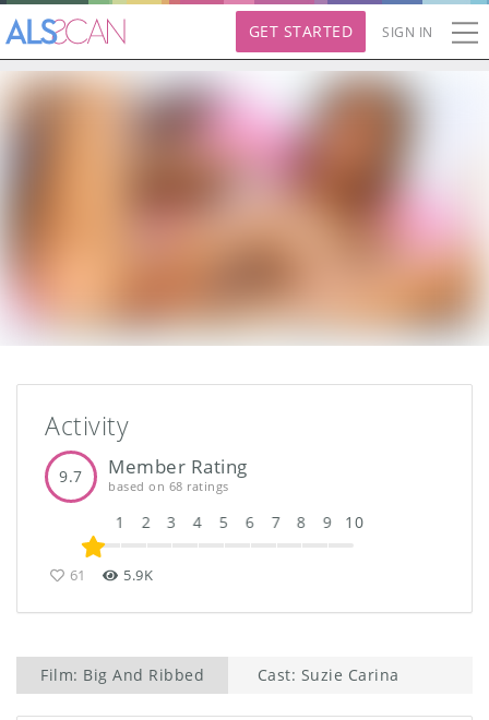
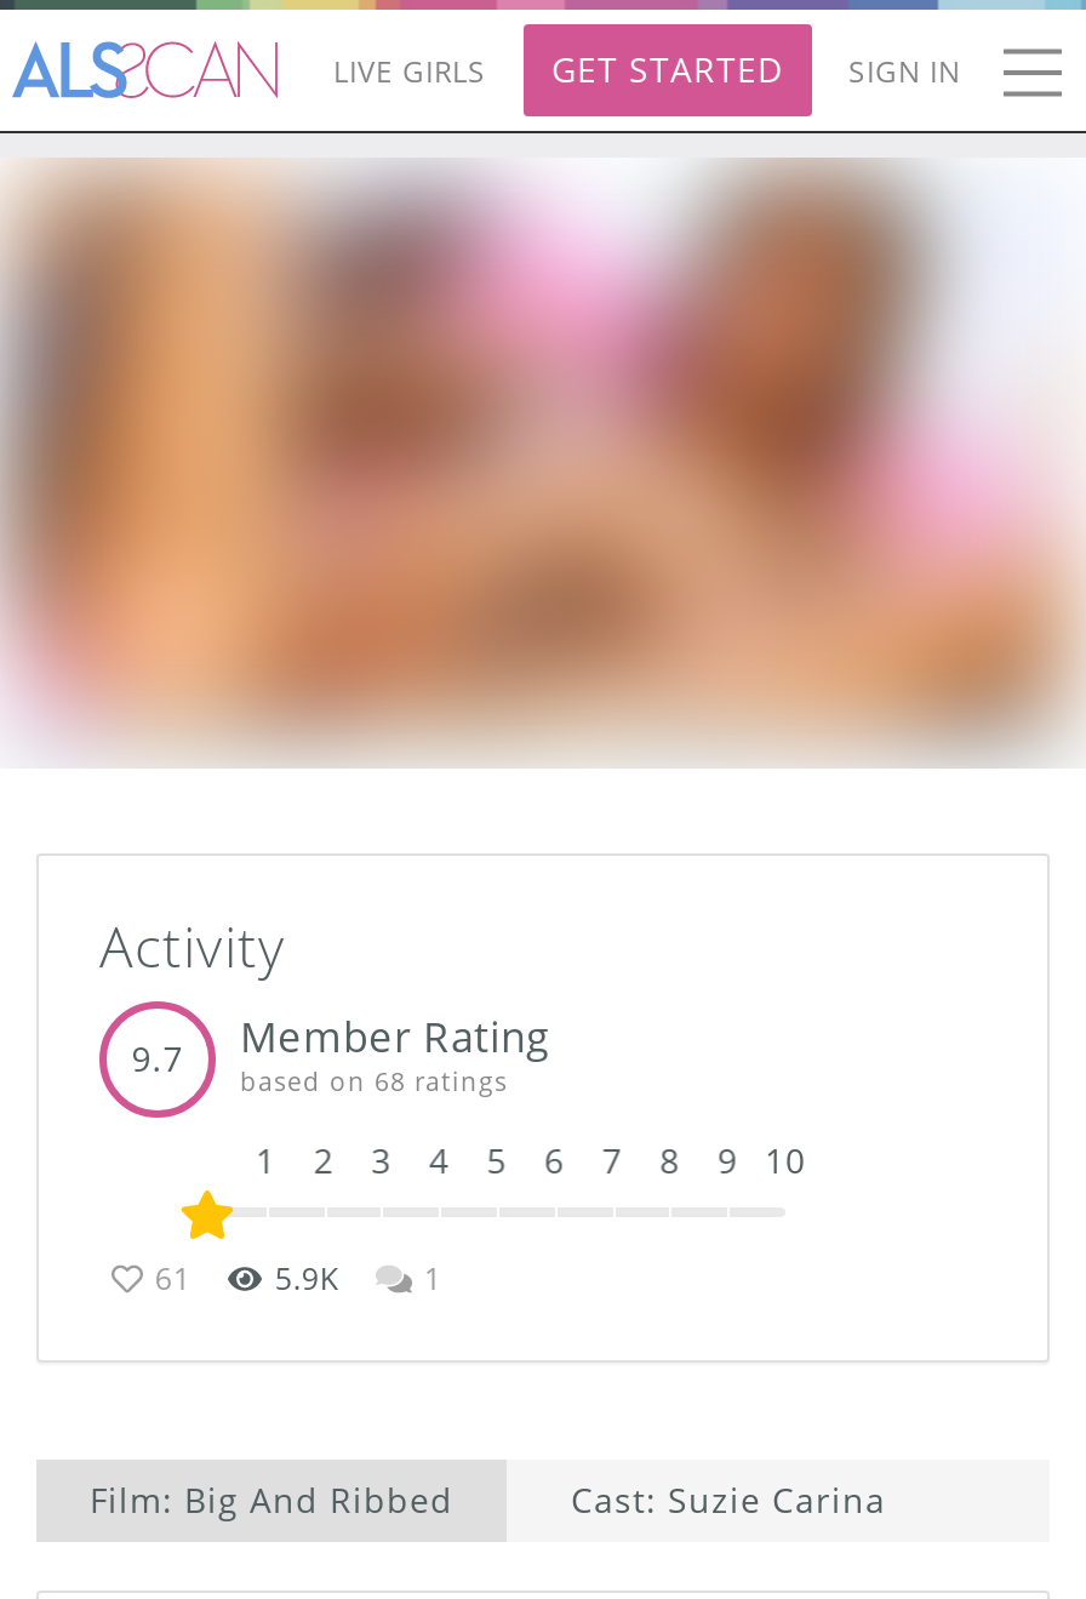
+ LIVE GIRLS

+ 1
